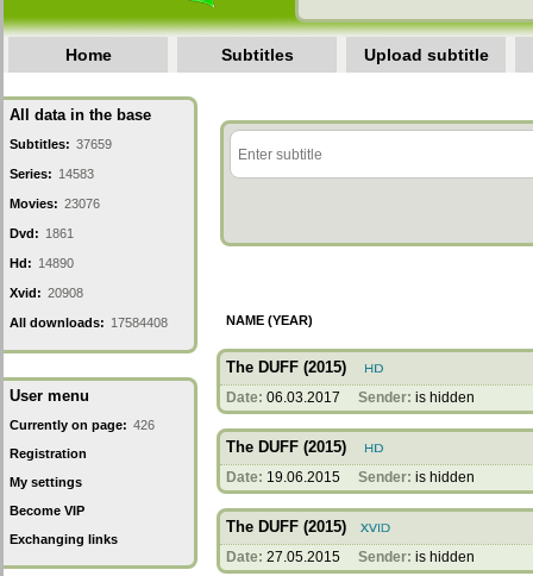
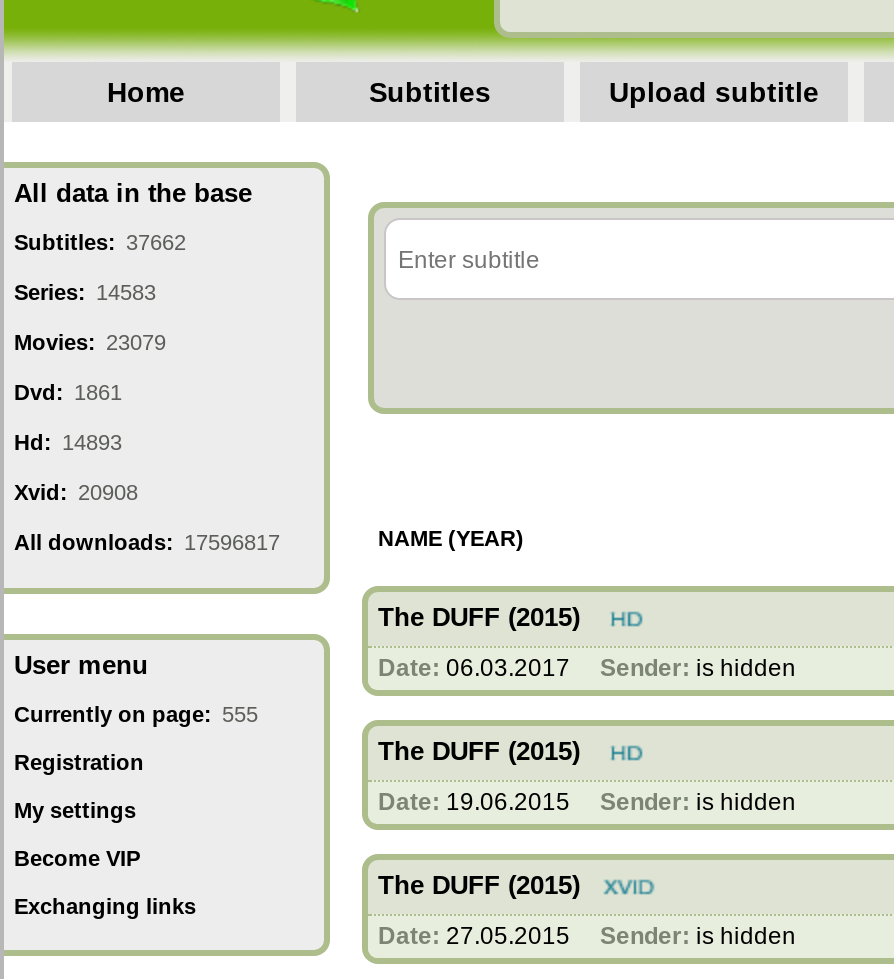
- Subtitles: 37659
+ Subtitles: 37662

- Movies: 23076
+ Movies: 23079

- Hd: 14890
+ Hd: 14893

- All downloads: 17584408
+ All downloads: 17596817

- Currently on page: 426
+ Currently on page: 555
